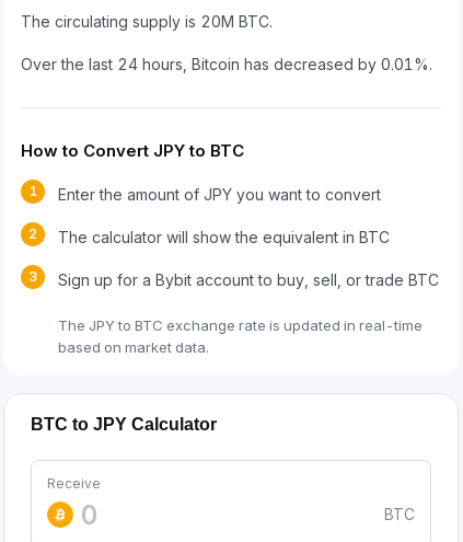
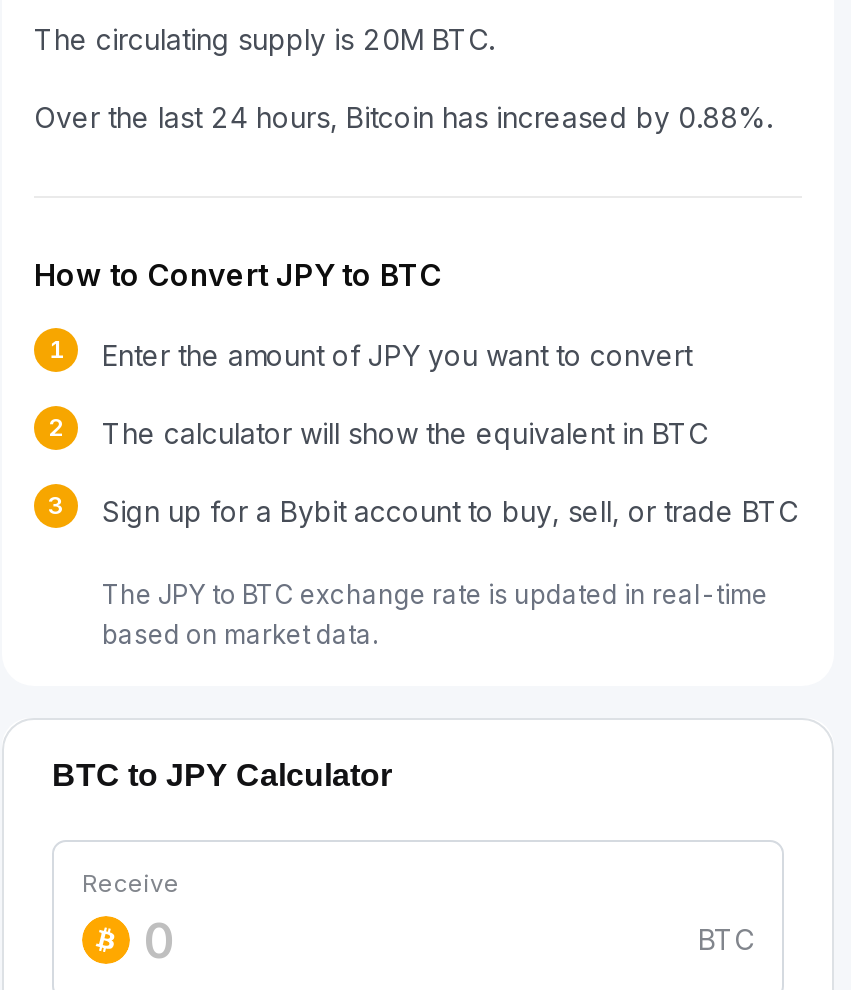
- Over the last 24 hours, Bitcoin has decreased by 0.01%.
+ Over the last 24 hours, Bitcoin has increased by 0.88%.
